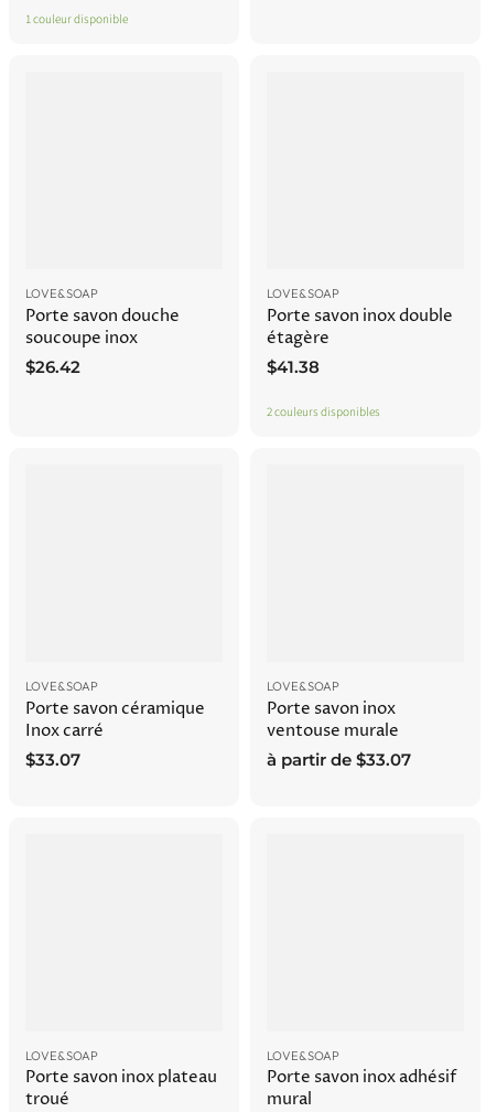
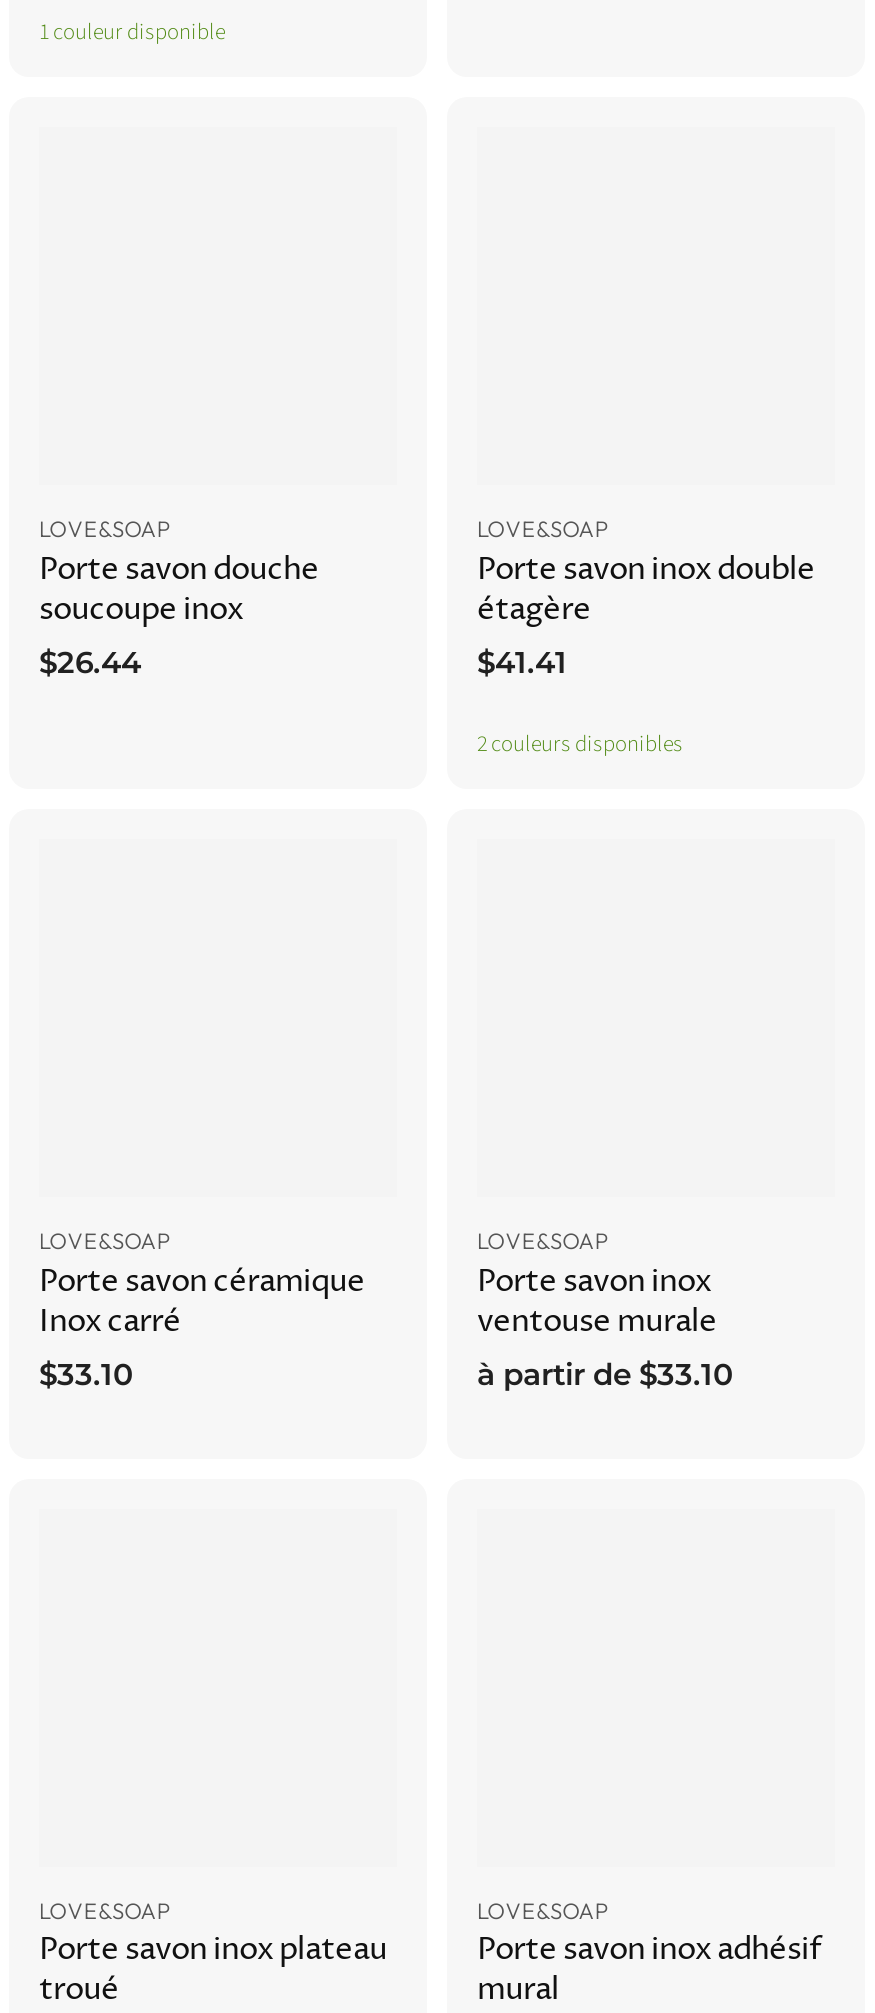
- $26.42
+ $26.44

- $41.38
+ $41.41

- $33.07
+ $33.10

- à partir de $33.07
+ à partir de $33.10
